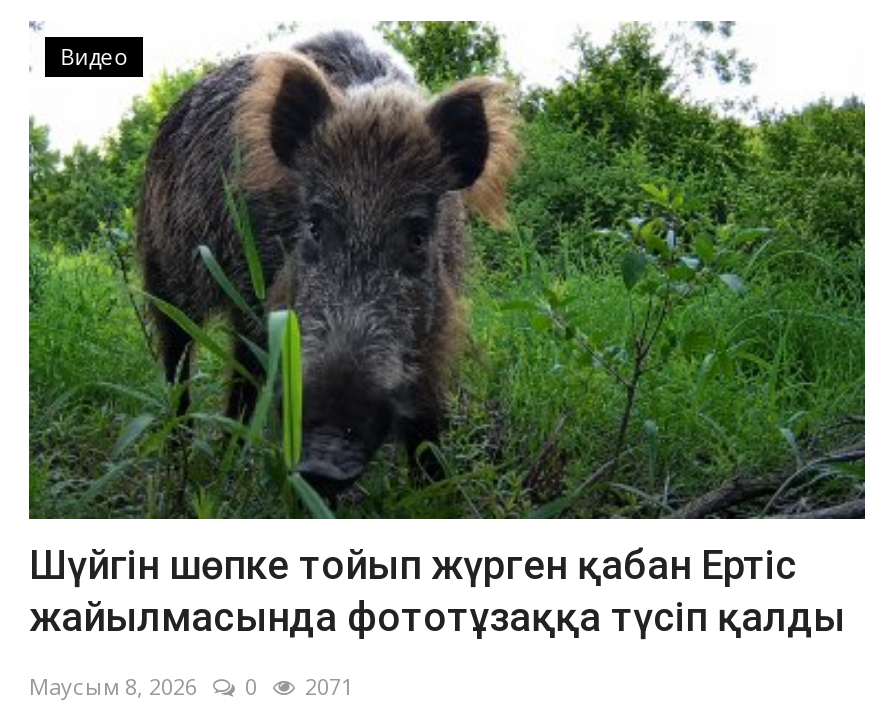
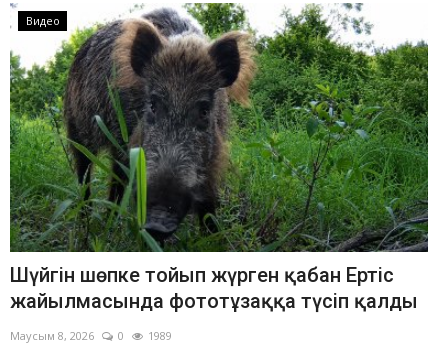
- Маусым 8, 2026 0 2071
+ Маусым 8, 2026 0 1989
